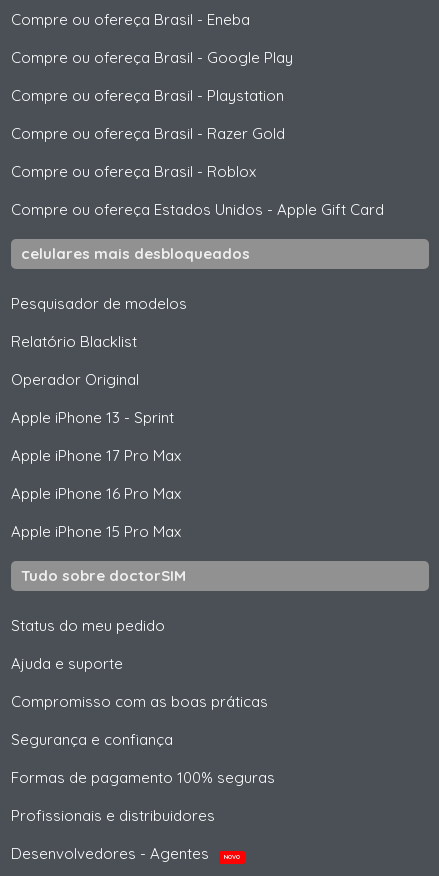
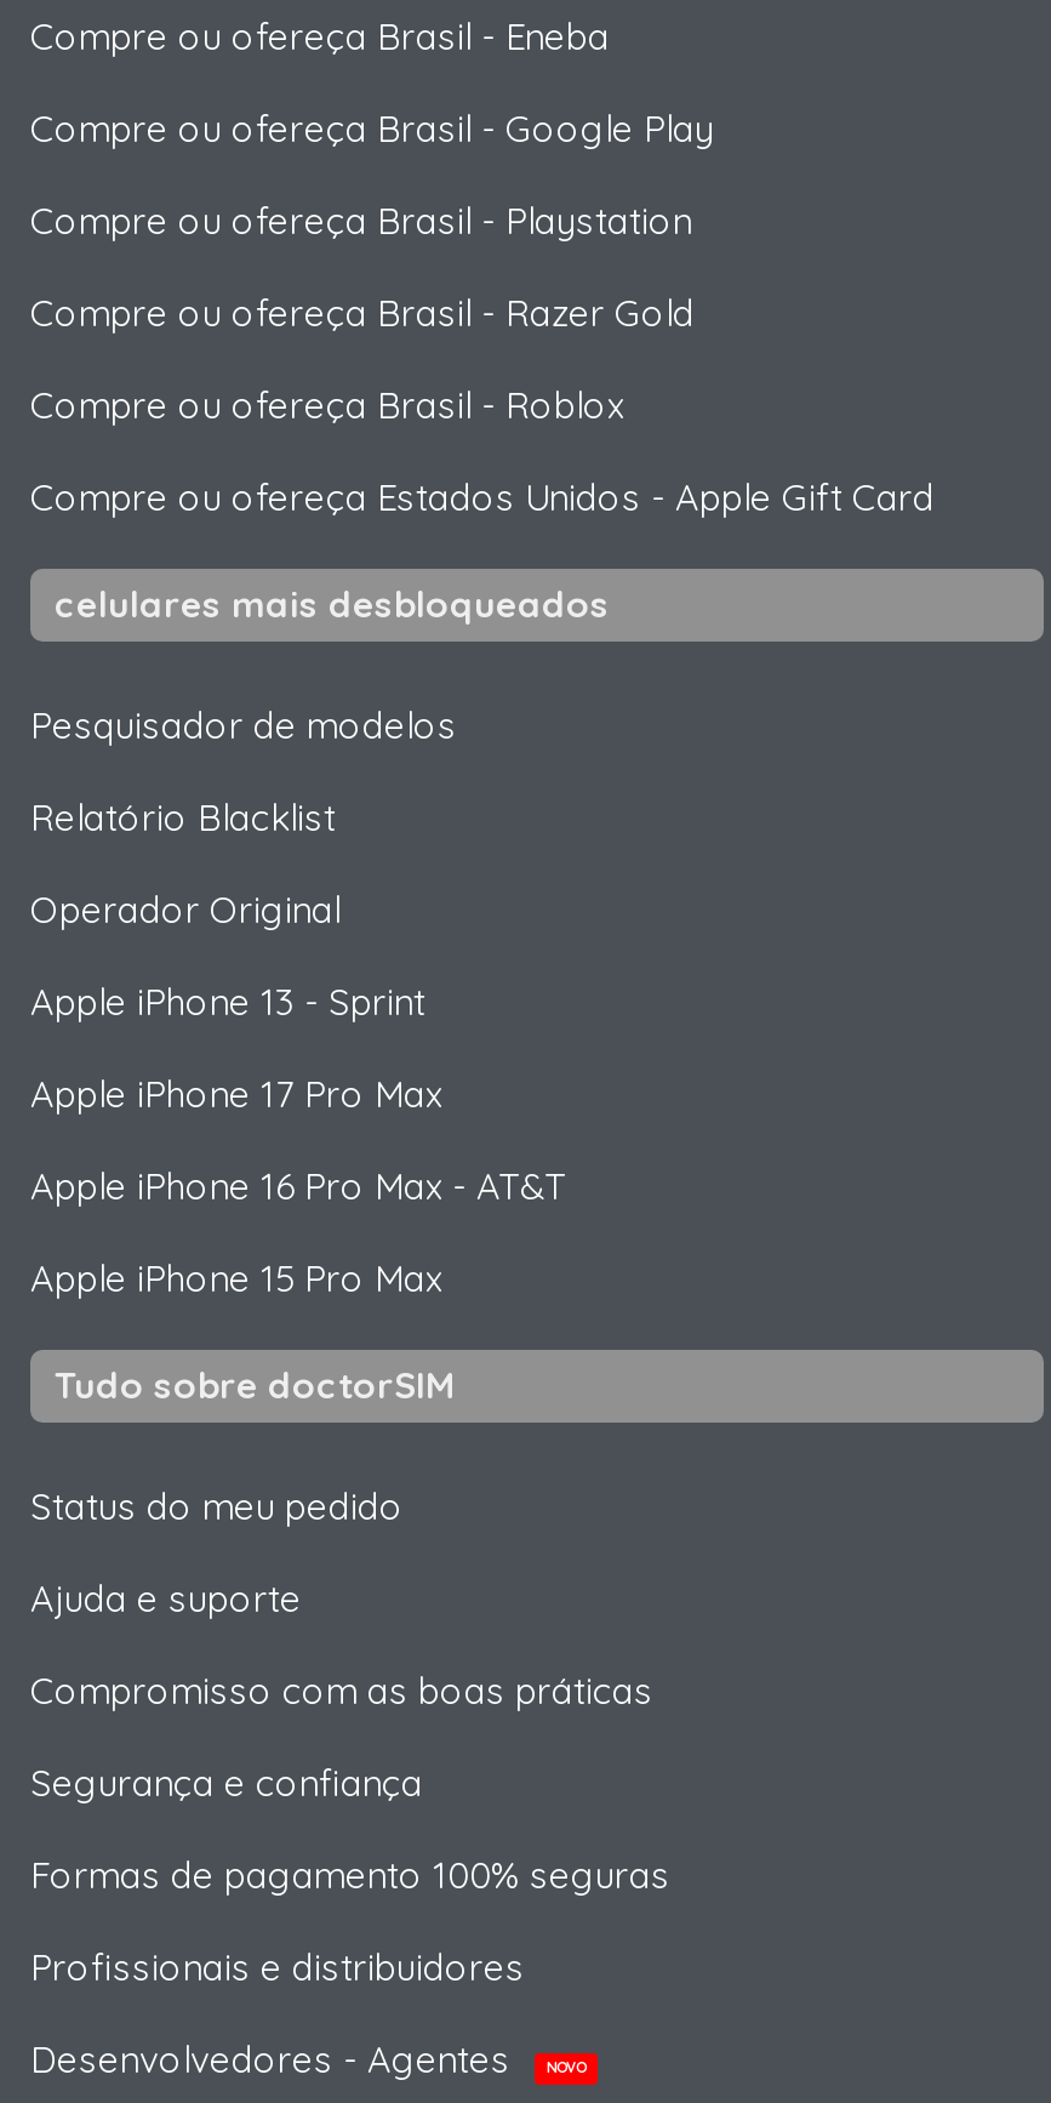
- Apple iPhone 16 Pro Max
+ Apple iPhone 16 Pro Max - AT&T
